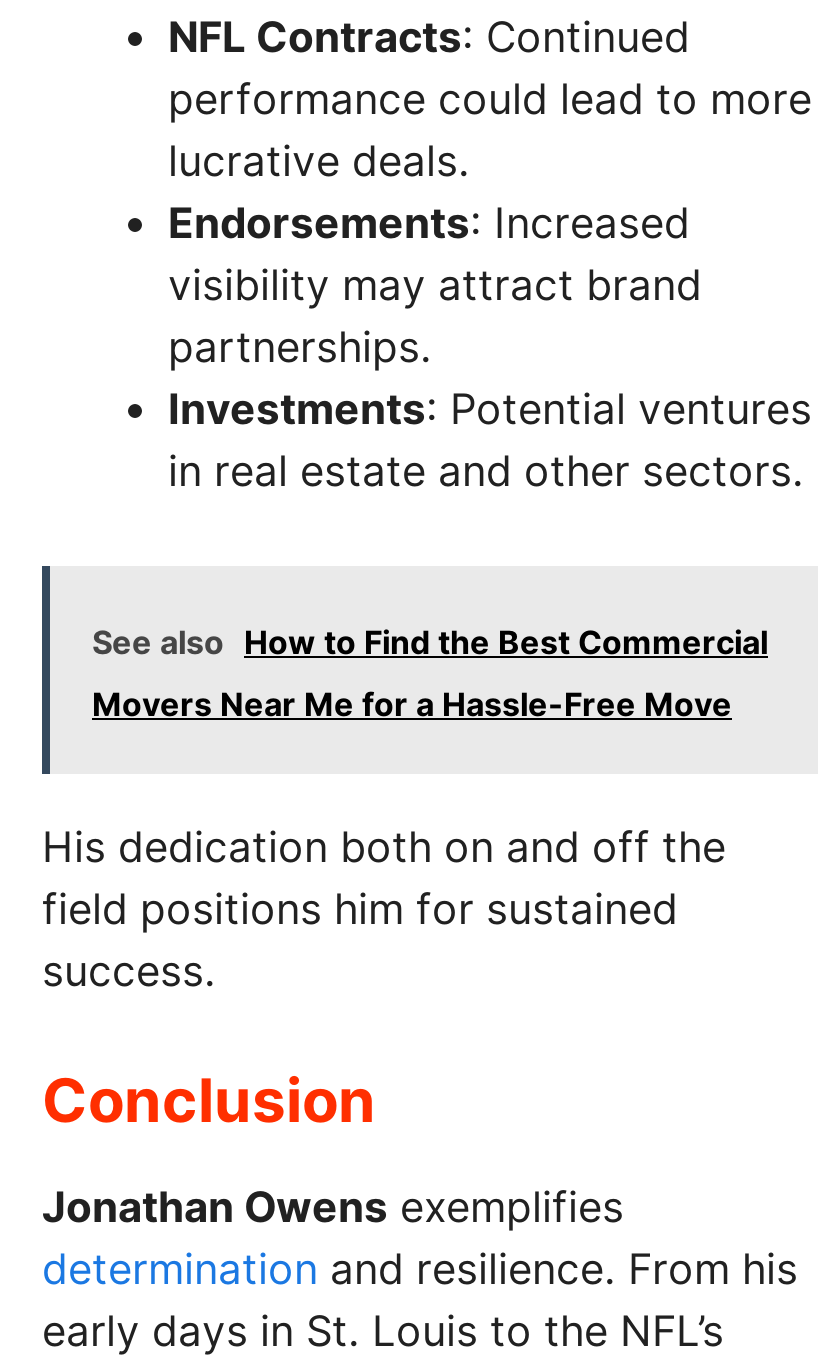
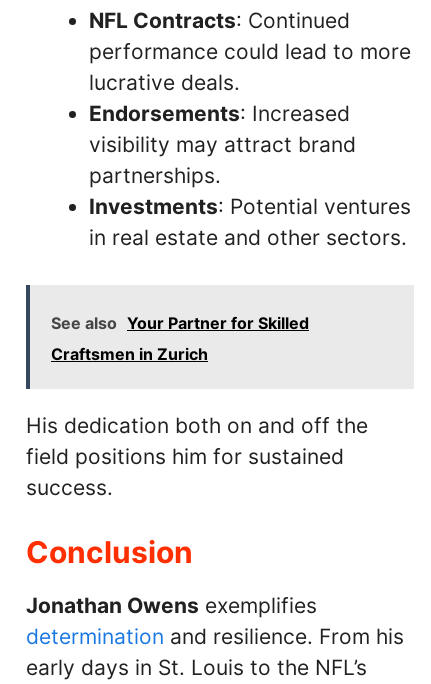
- See also How to Find the Best Commercial
+ See also Your Partner for Skilled

- Movers Near Me for a Hassle-Free Move
+ Craftsmen in Zurich
